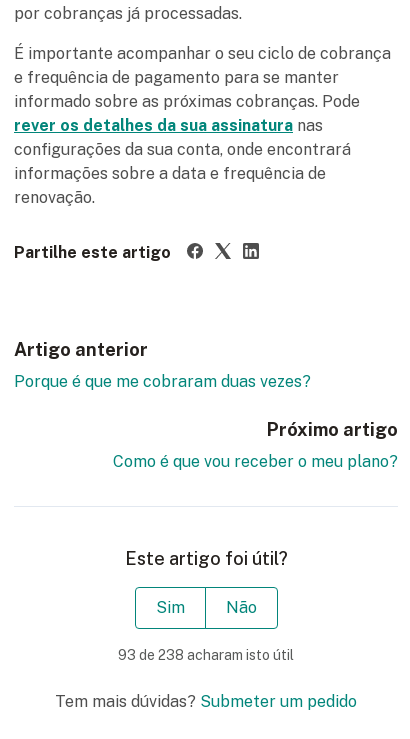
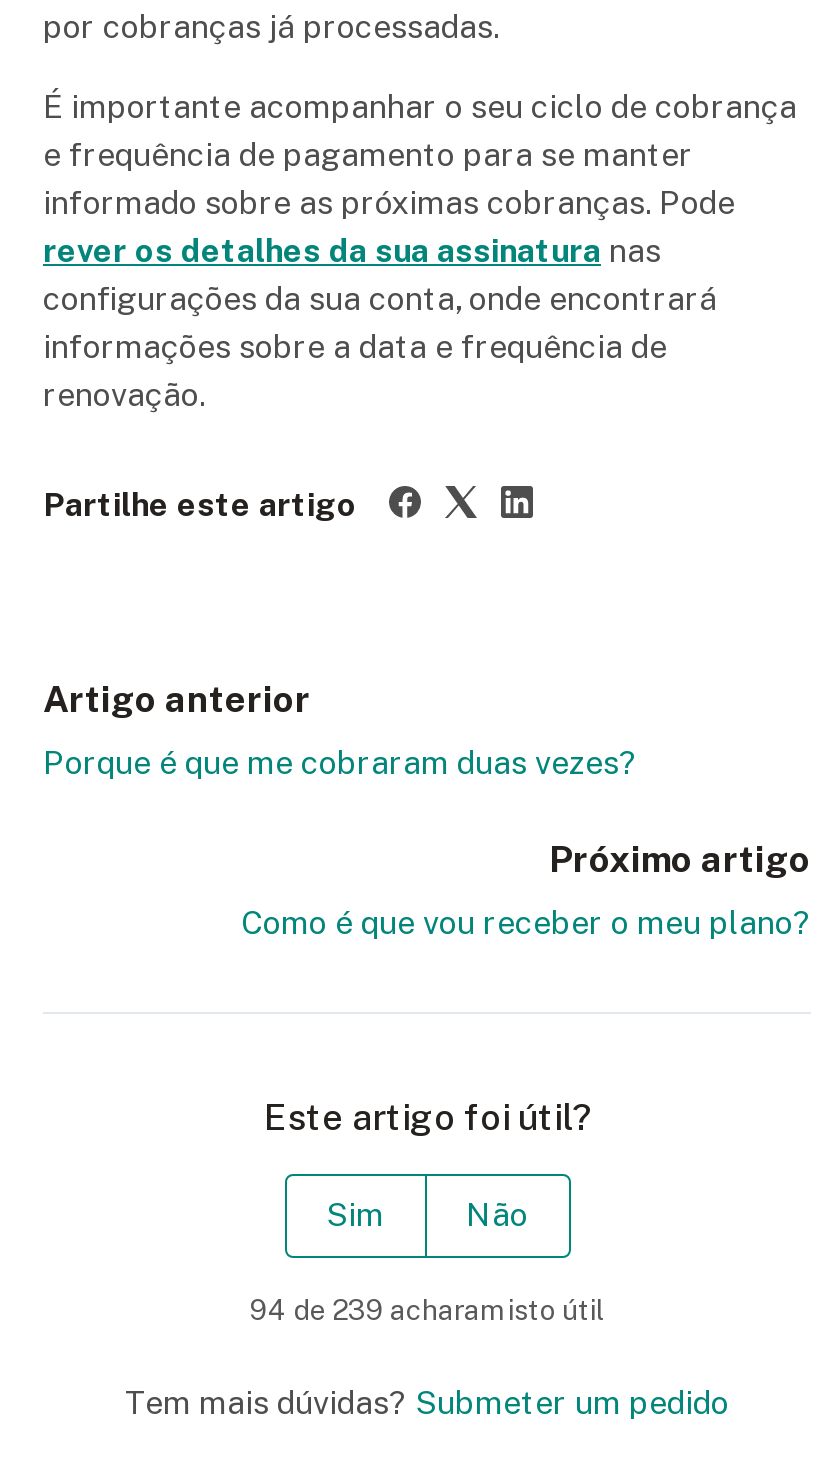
- 93 de 238 acharam isto útil
+ 94 de 239 acharam isto útil
